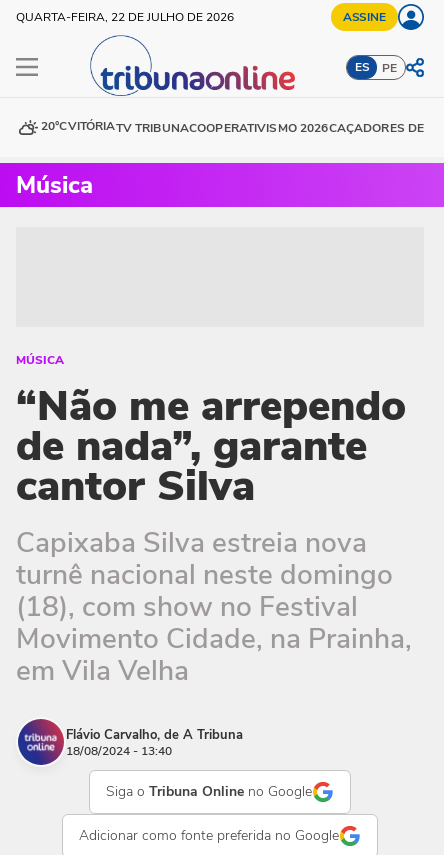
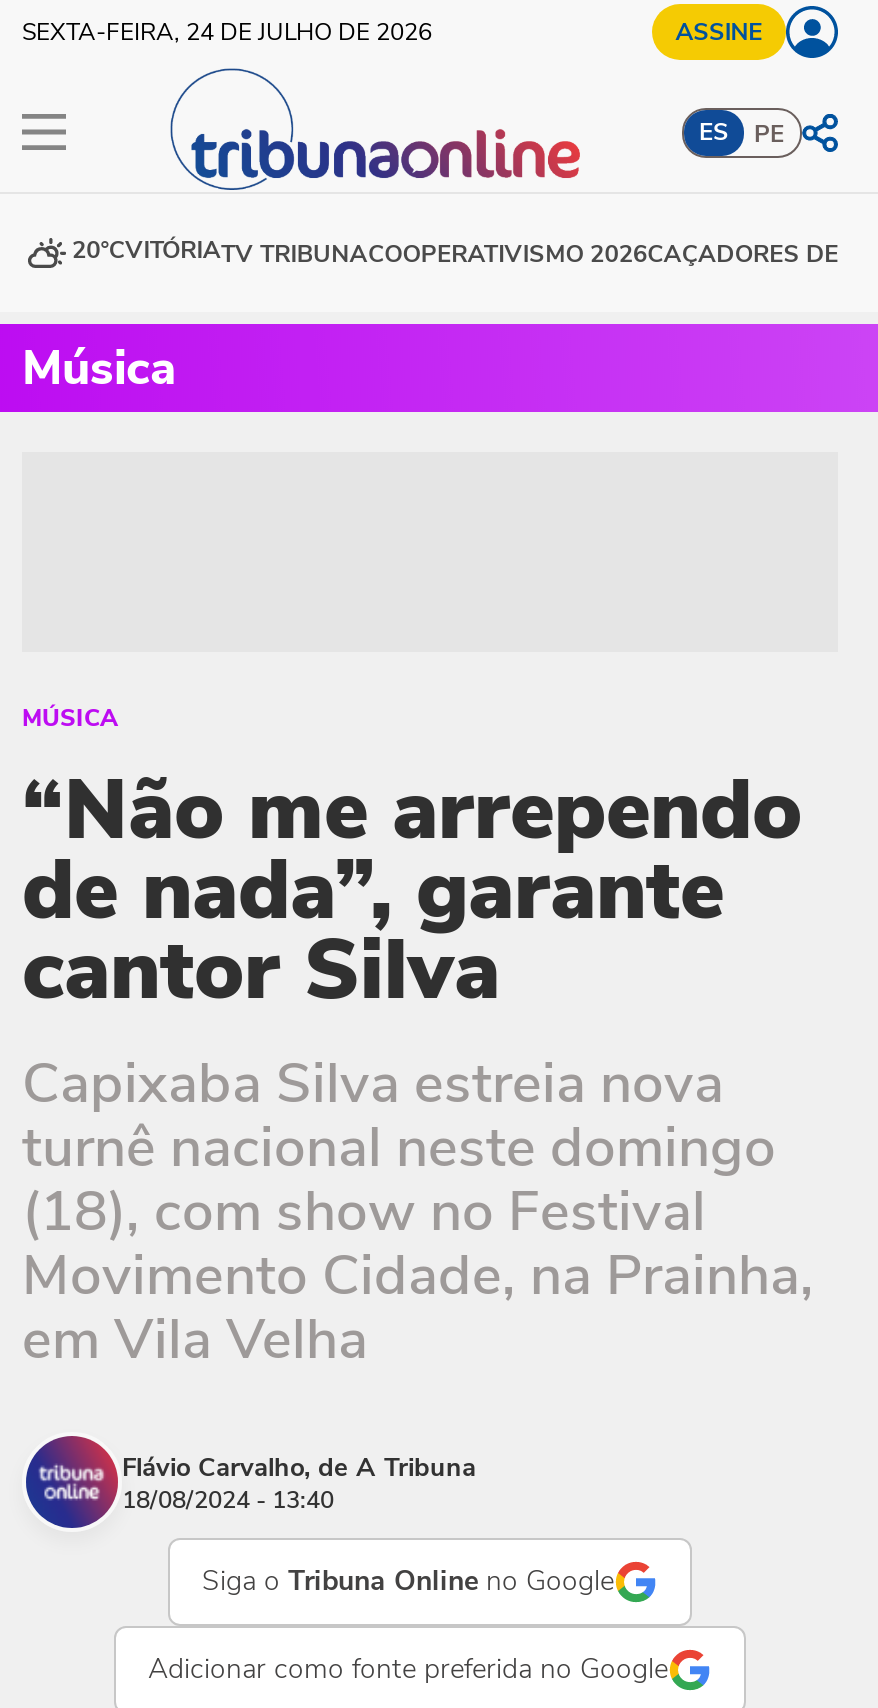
- QUARTA-FEIRA, 22 DE JULHO DE 2026
+ SEXTA-FEIRA, 24 DE JULHO DE 2026
